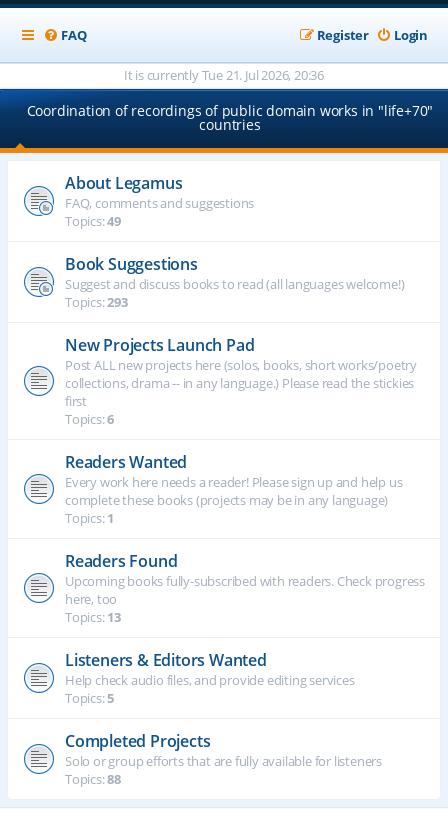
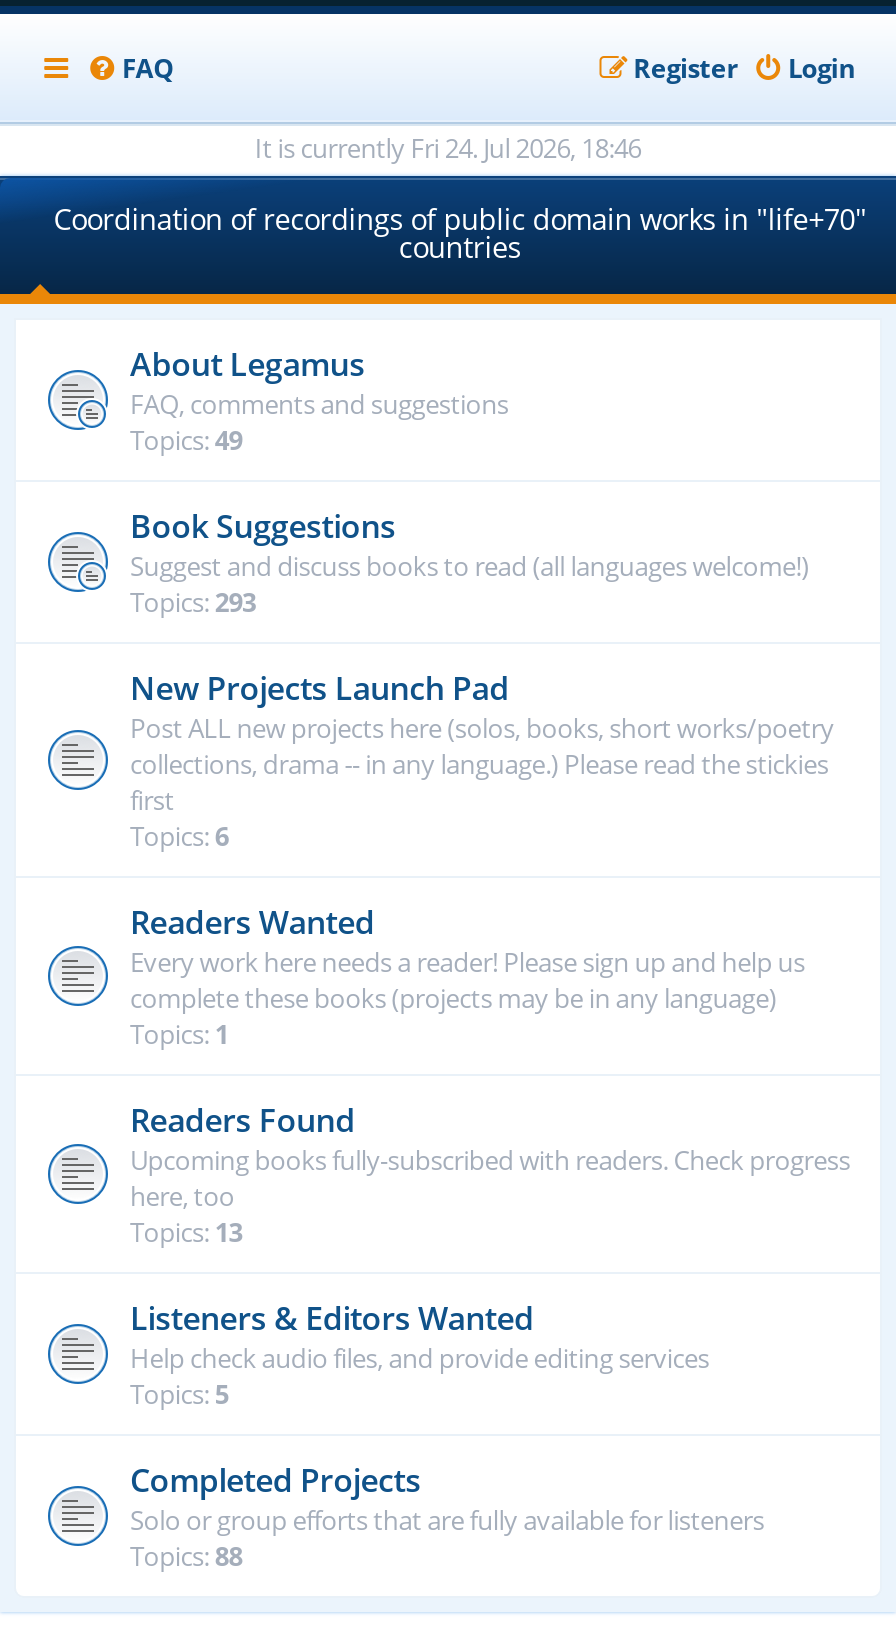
- It is currently Tue 21. Jul 2026, 20:36
+ It is currently Fri 24. Jul 2026, 18:46
